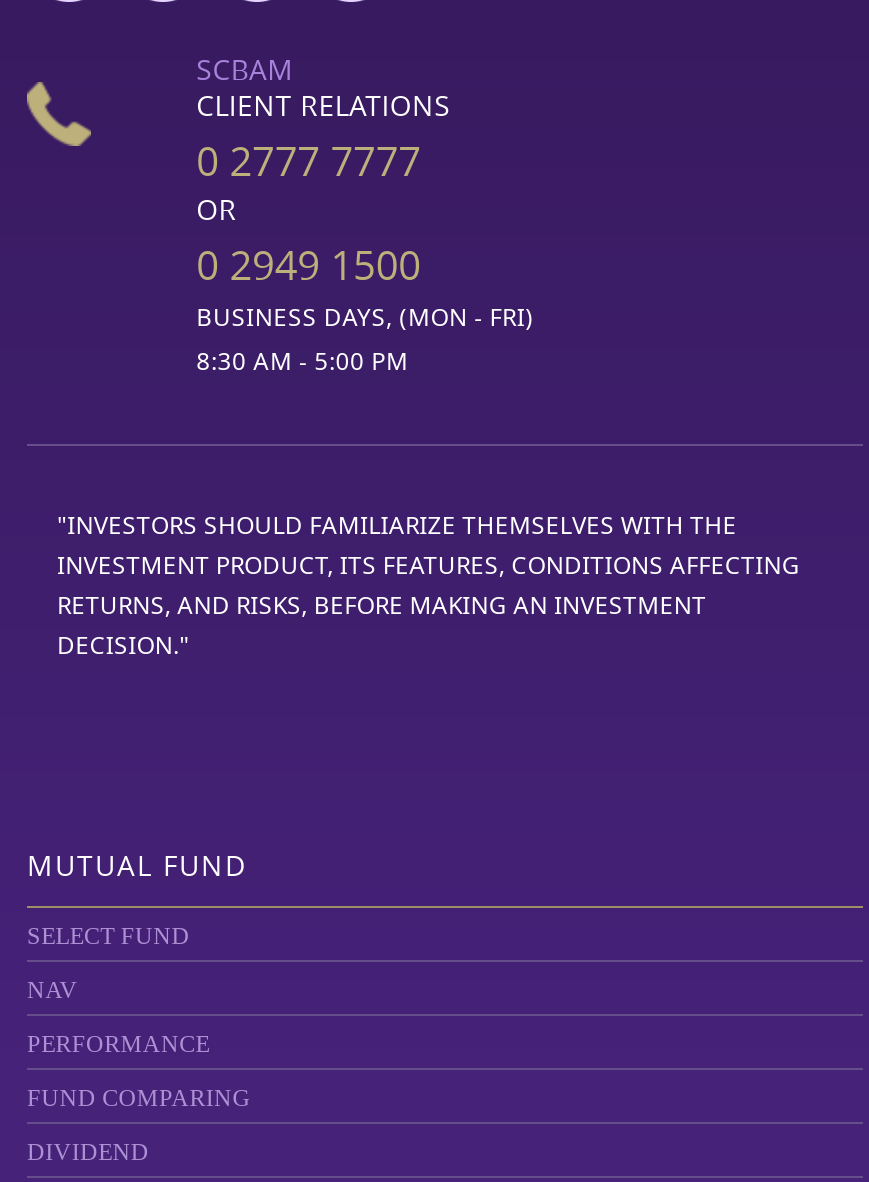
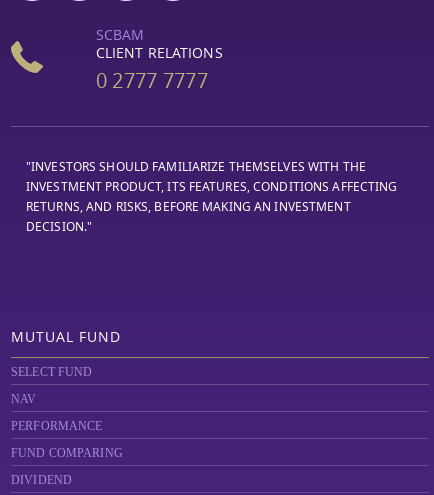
- OR
- 0 2949 1500
- BUSINESS DAYS, (MON - FRI)
- 8:30 AM - 5:00 PM
